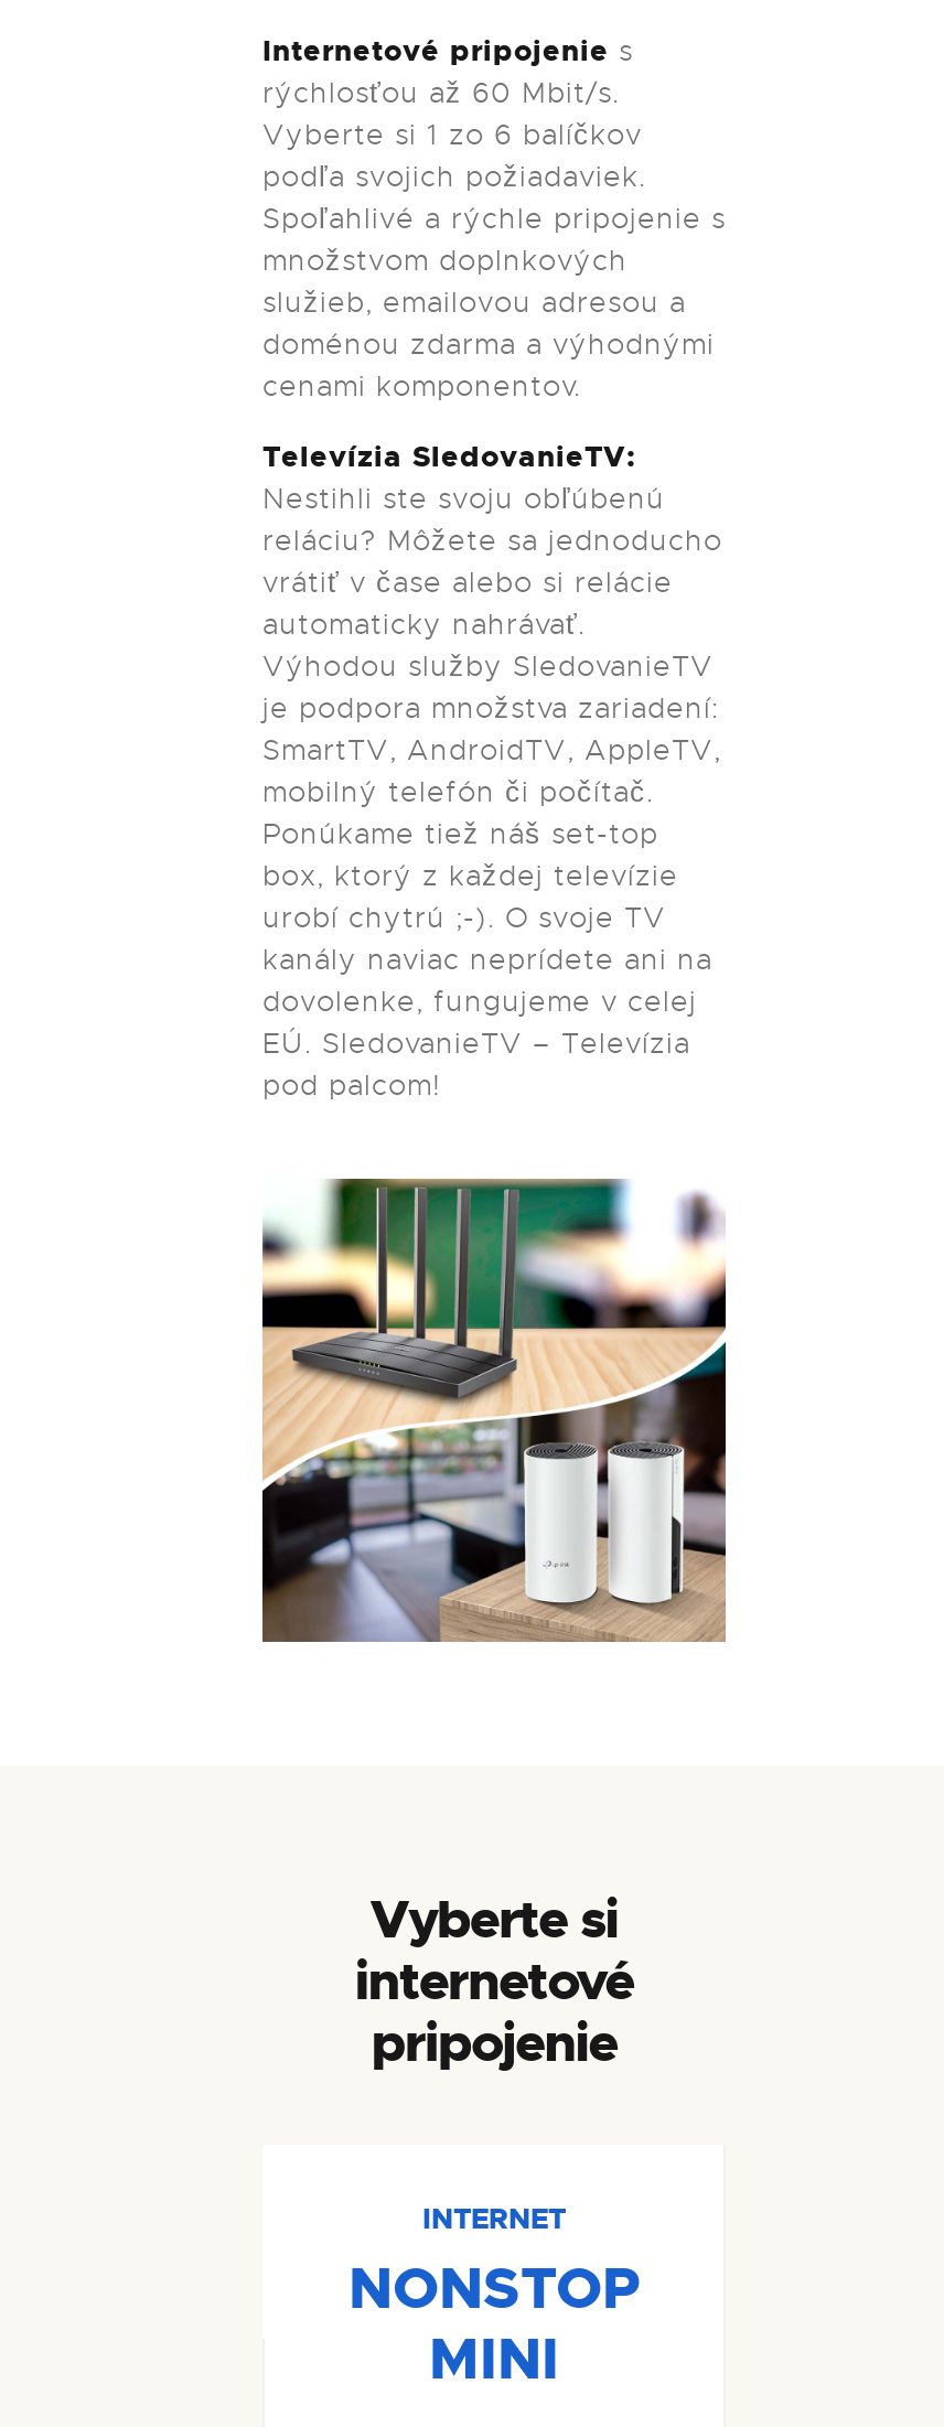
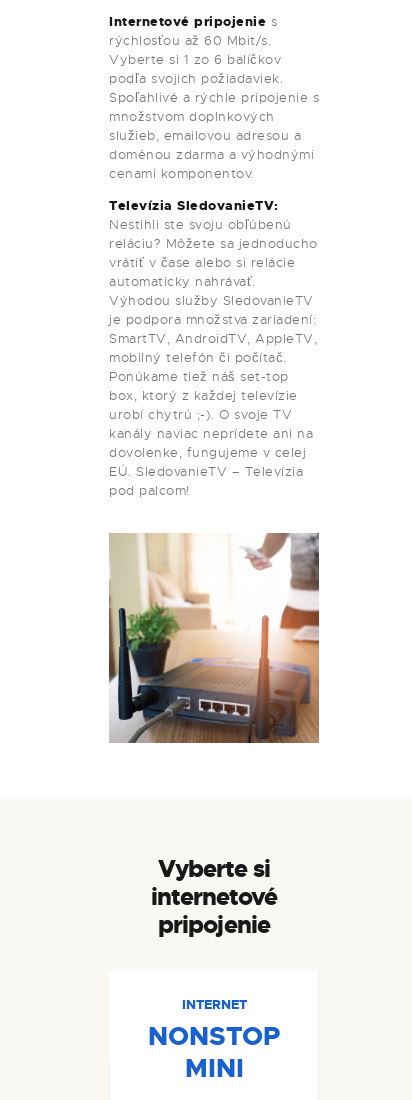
- [image]
+ [image]
